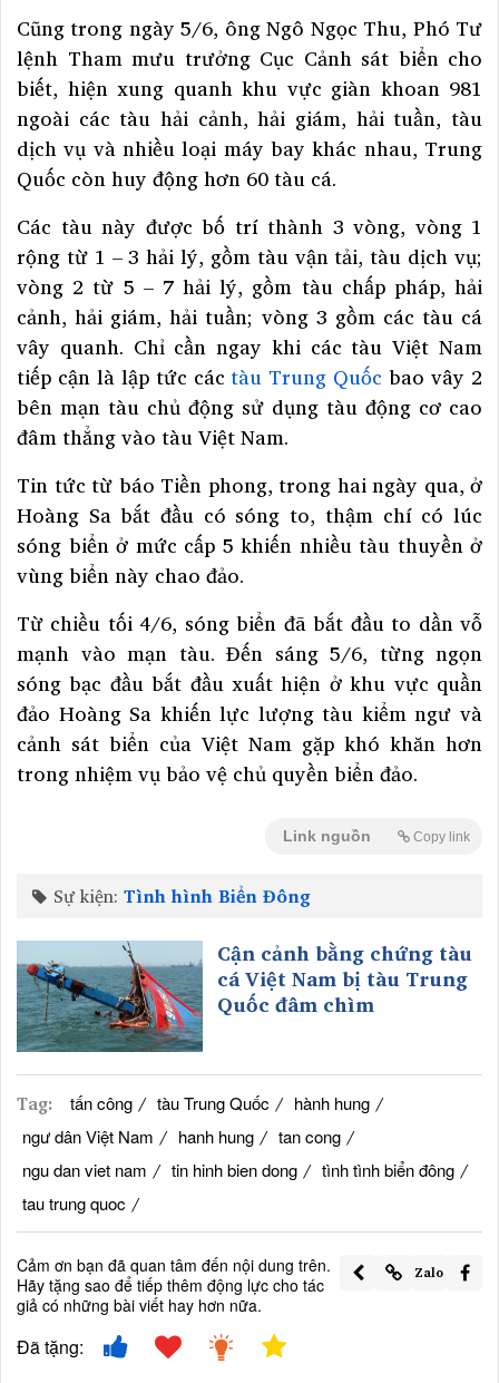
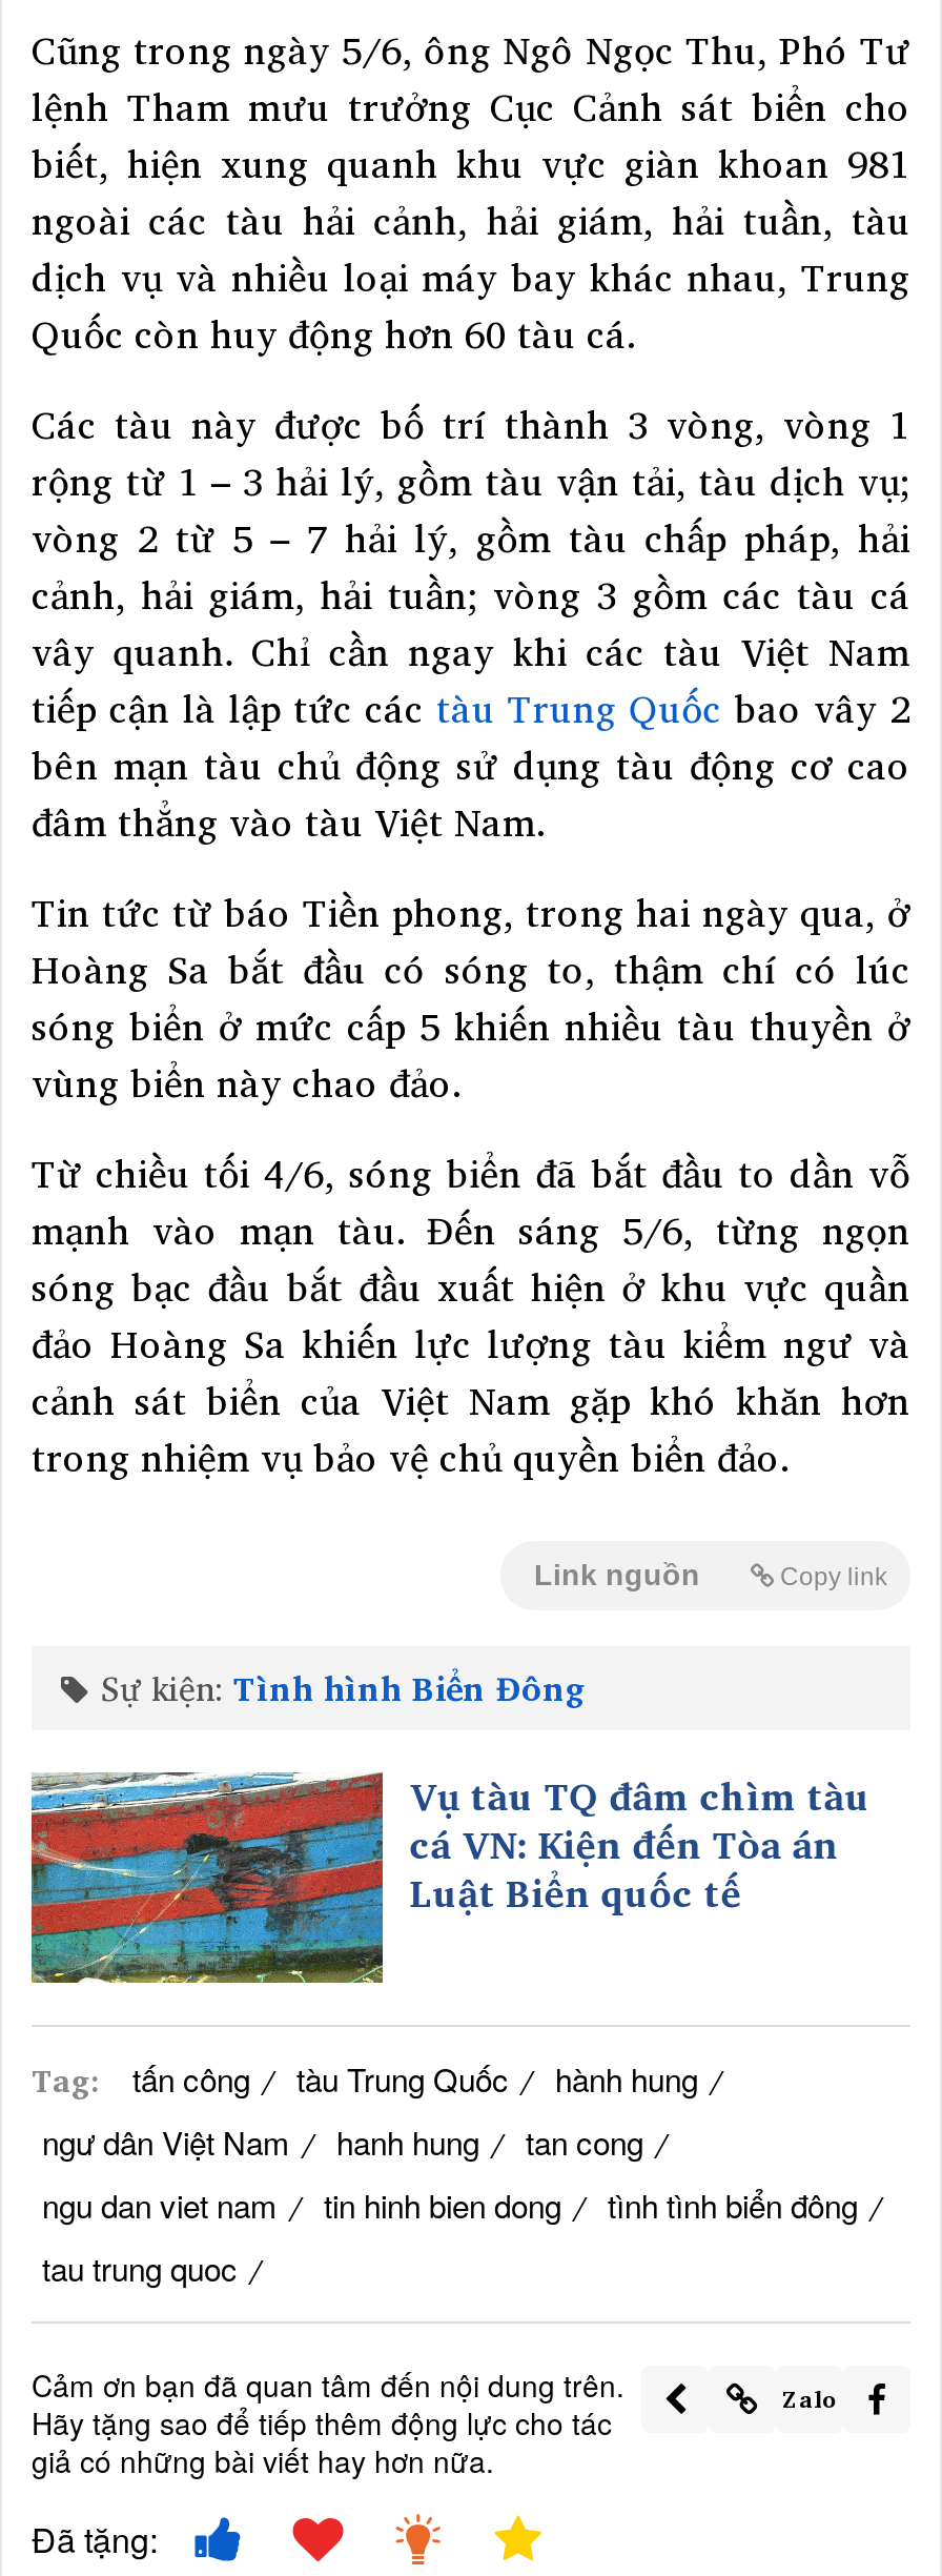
- [image]
- Cận cảnh bằng chứng tàu
- cá Việt Nam bị tàu Trung
- Quốc đâm chìm
+ [image]
+ Vụ tàu TQ đâm chìm tàu
+ cá VN: Kiện đến Tòa án
+ Luật Biển quốc tế
